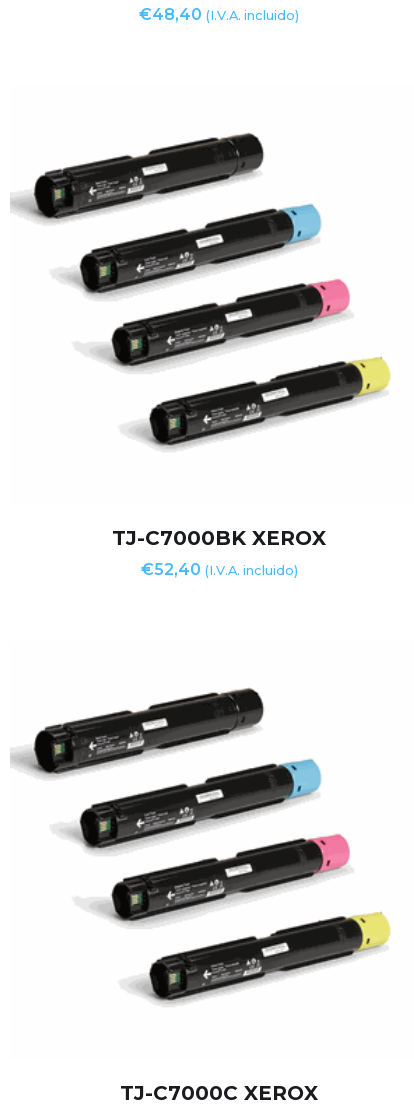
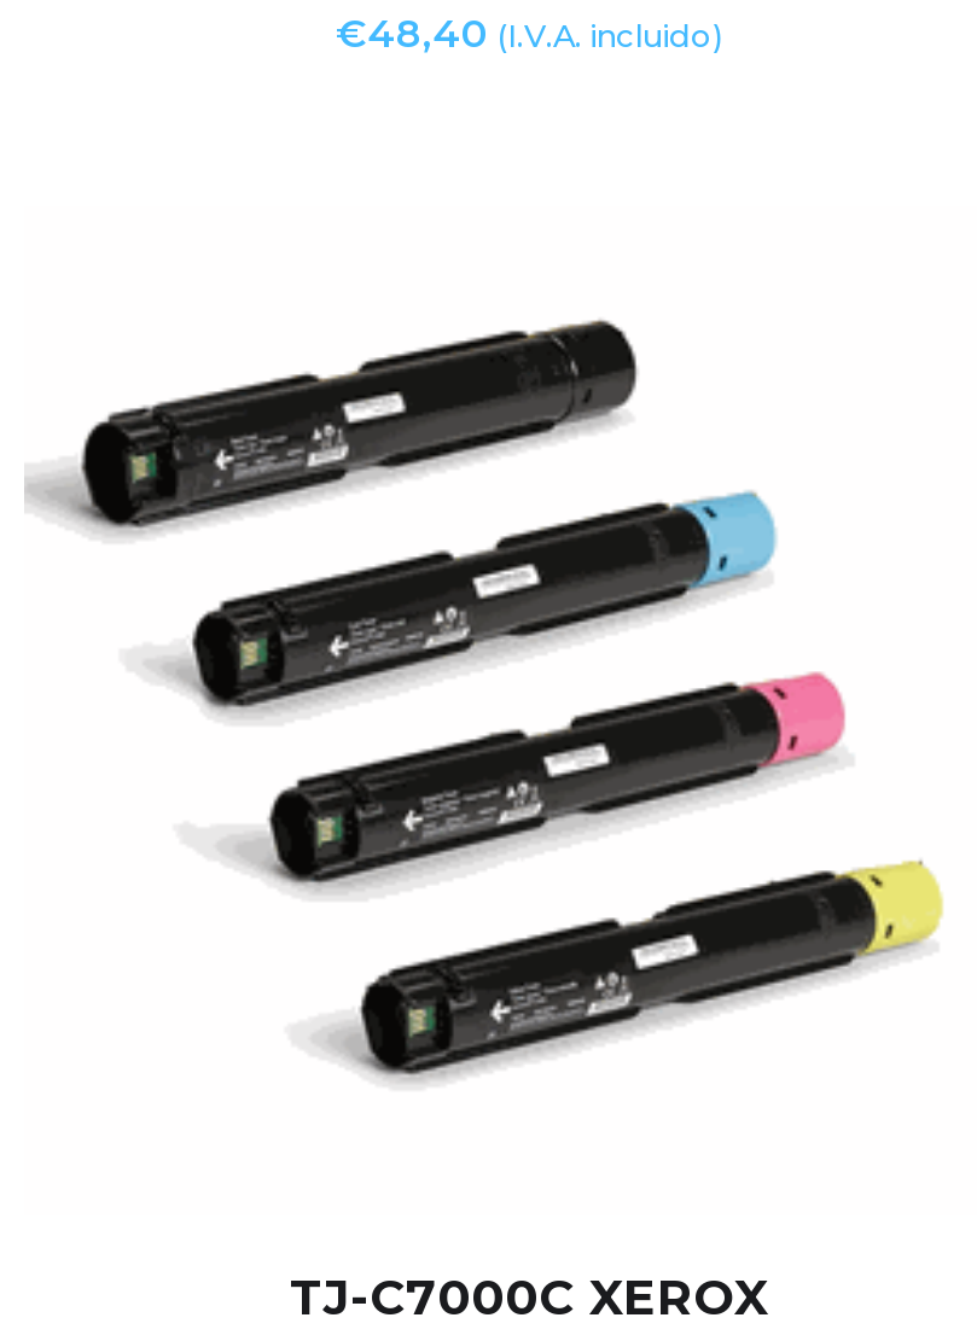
- TJ-C7000BK XEROX
- €52,40 (I.V.A. incluido)
